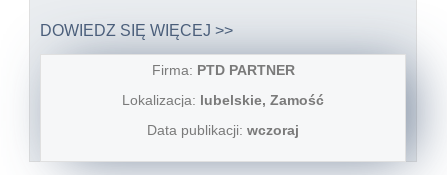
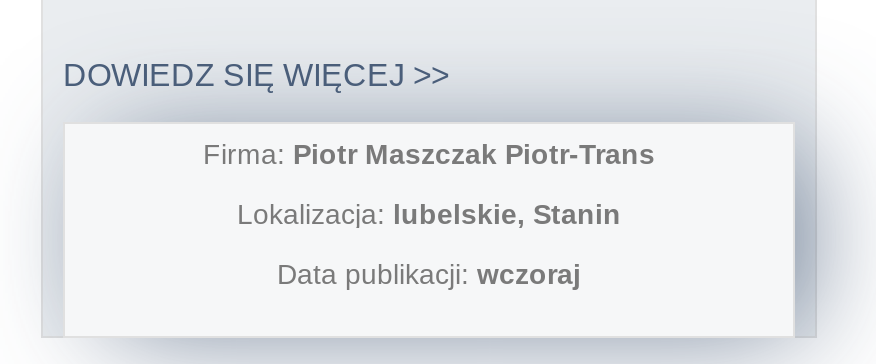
- Firma: PTD PARTNER
+ Firma: Piotr Maszczak Piotr-Trans

- Lokalizacja: lubelskie, Zamość
+ Lokalizacja: lubelskie, Stanin
